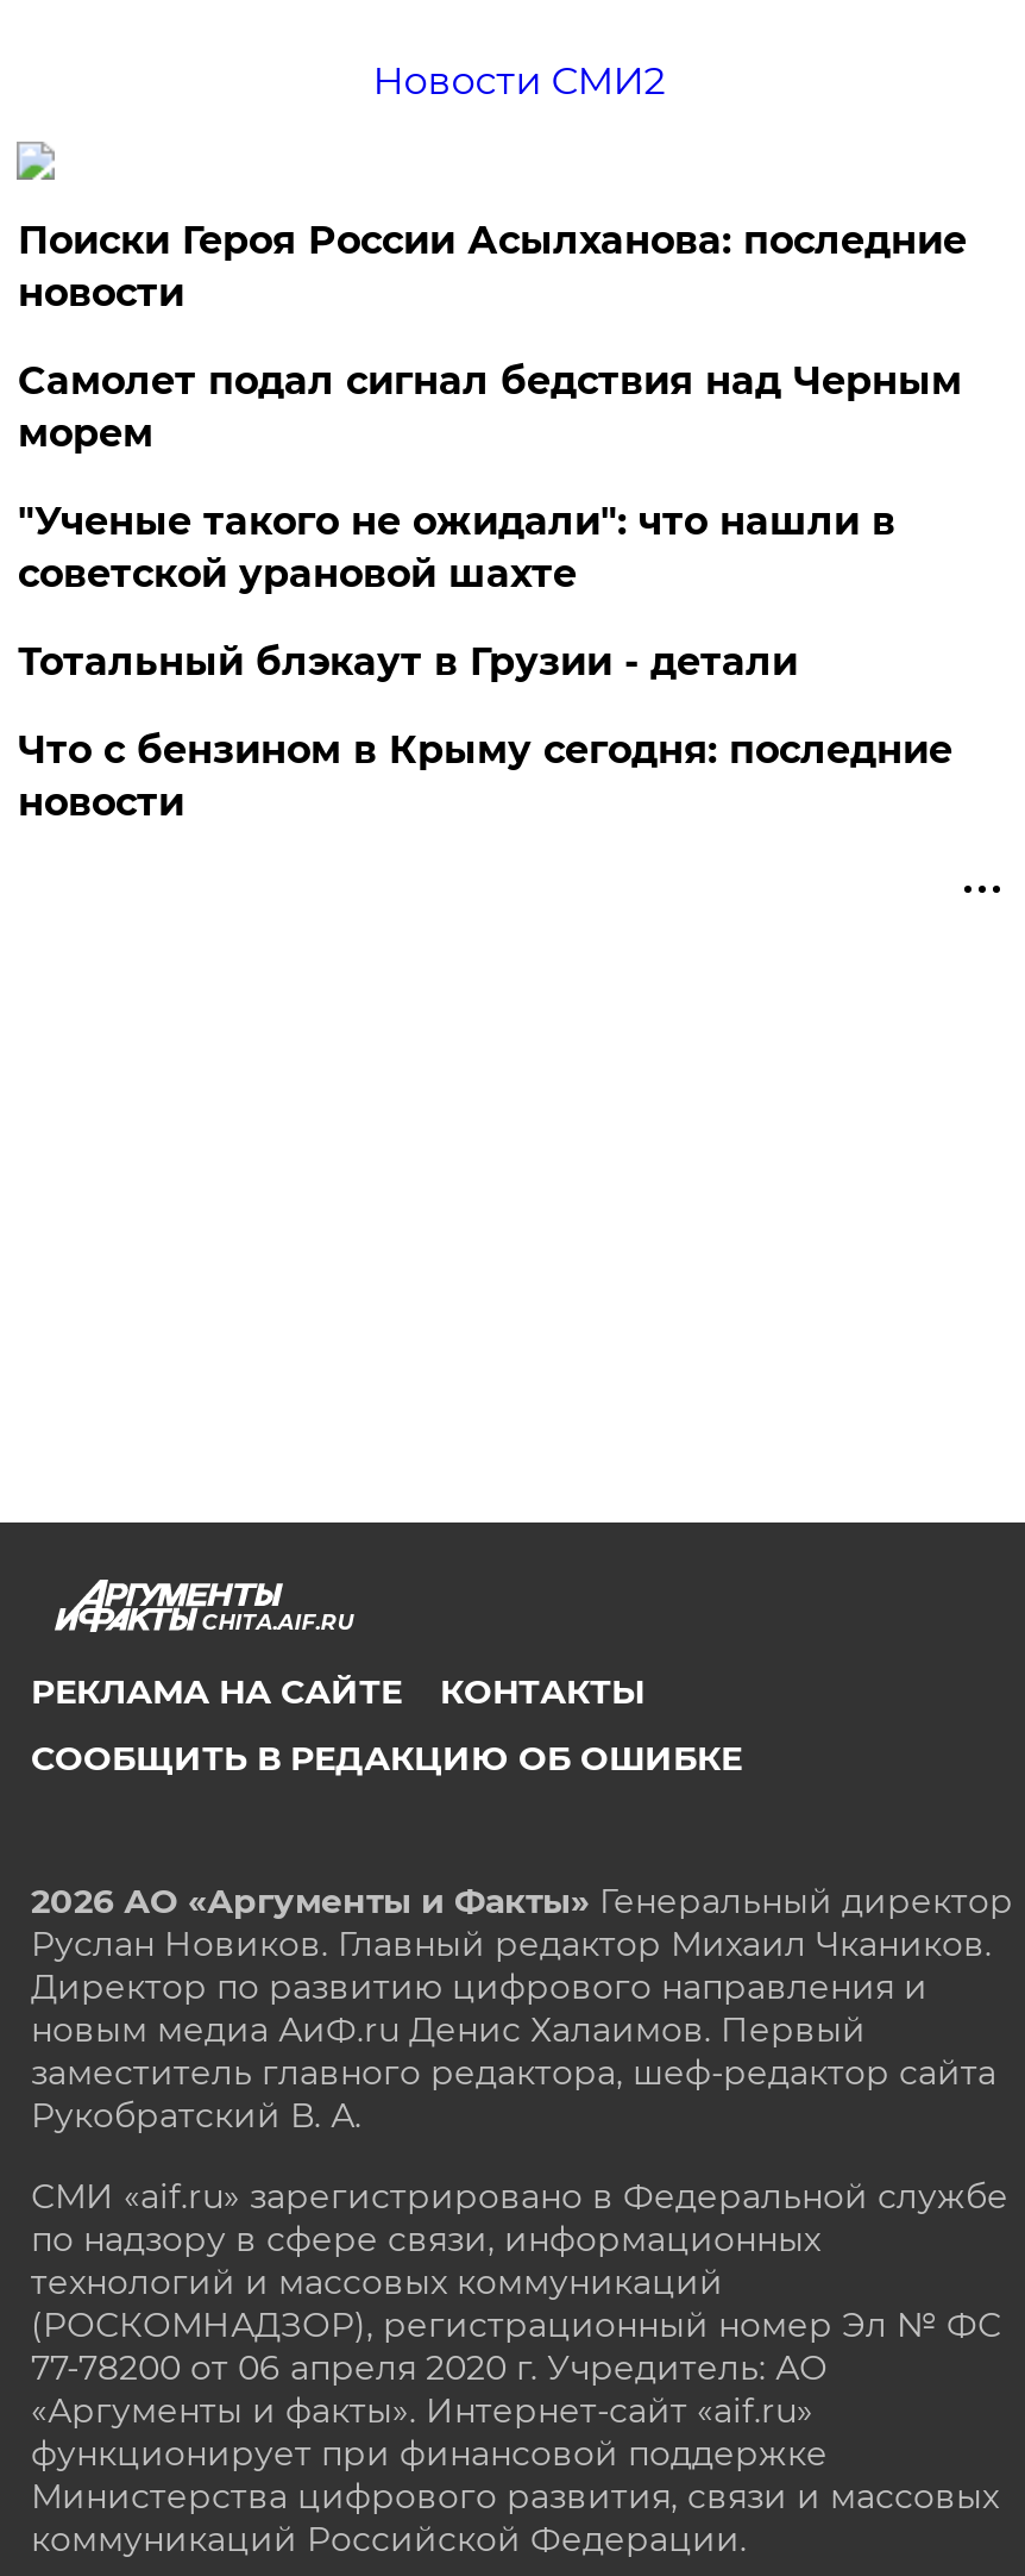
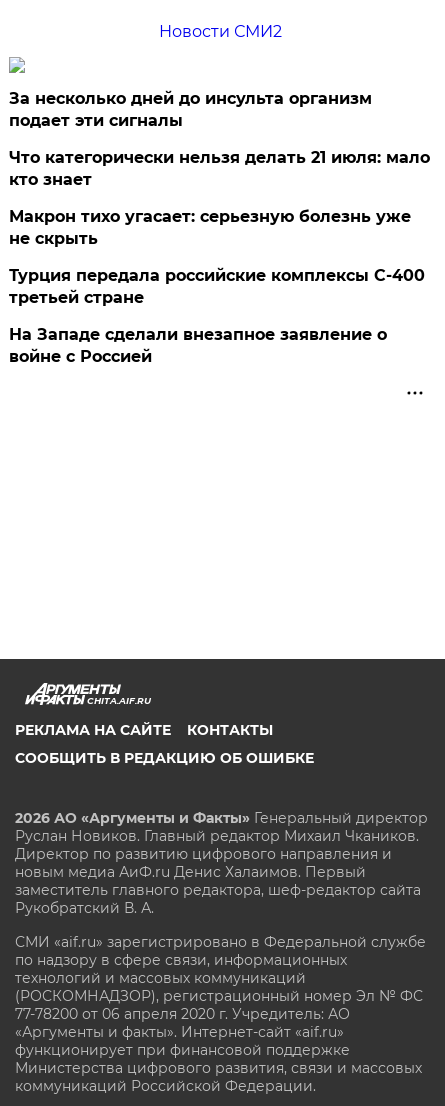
- Поиски Героя России Асылханова: последние
- новости
+ За несколько дней до инсульта организм
+ подает эти сигналы

- Самолет подал сигнал бедствия над Черным
- морем
+ Что категорически нельзя делать 21 июля: мало
+ кто знает

- "Ученые такого не ожидали": что нашли в
- советской урановой шахте
+ Макрон тихо угасает: серьезную болезнь уже
+ не скрыть

- Тотальный блэкаут в Грузии - детали
+ Турция передала российские комплексы С-400
+ третьей стране

- Что с бензином в Крыму сегодня: последние
- новости
+ На Западе сделали внезапное заявление о
+ войне с Россией
